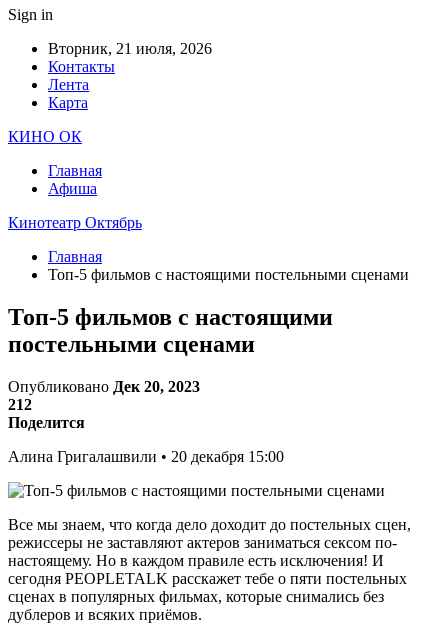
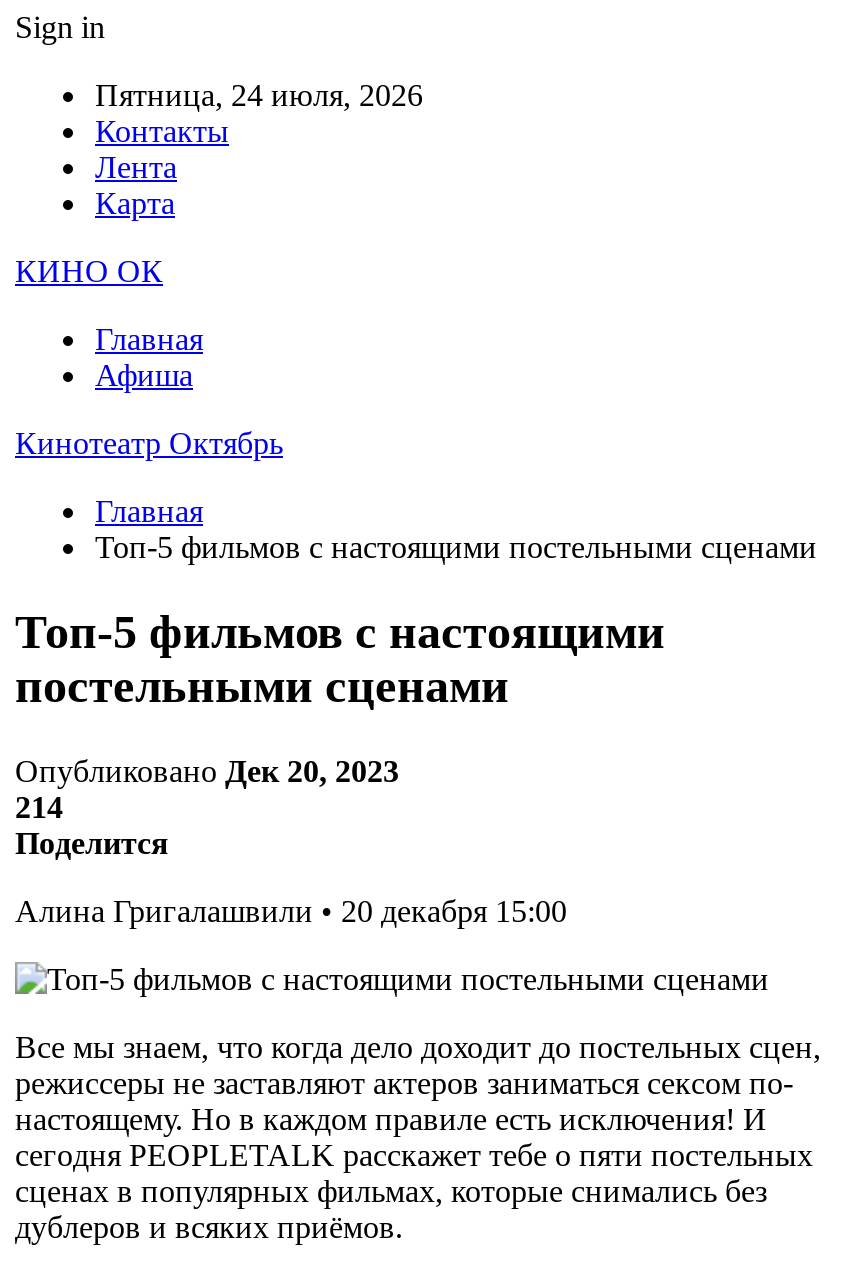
- Вторник, 21 июля, 2026
+ Пятница, 24 июля, 2026

- 212
+ 214
